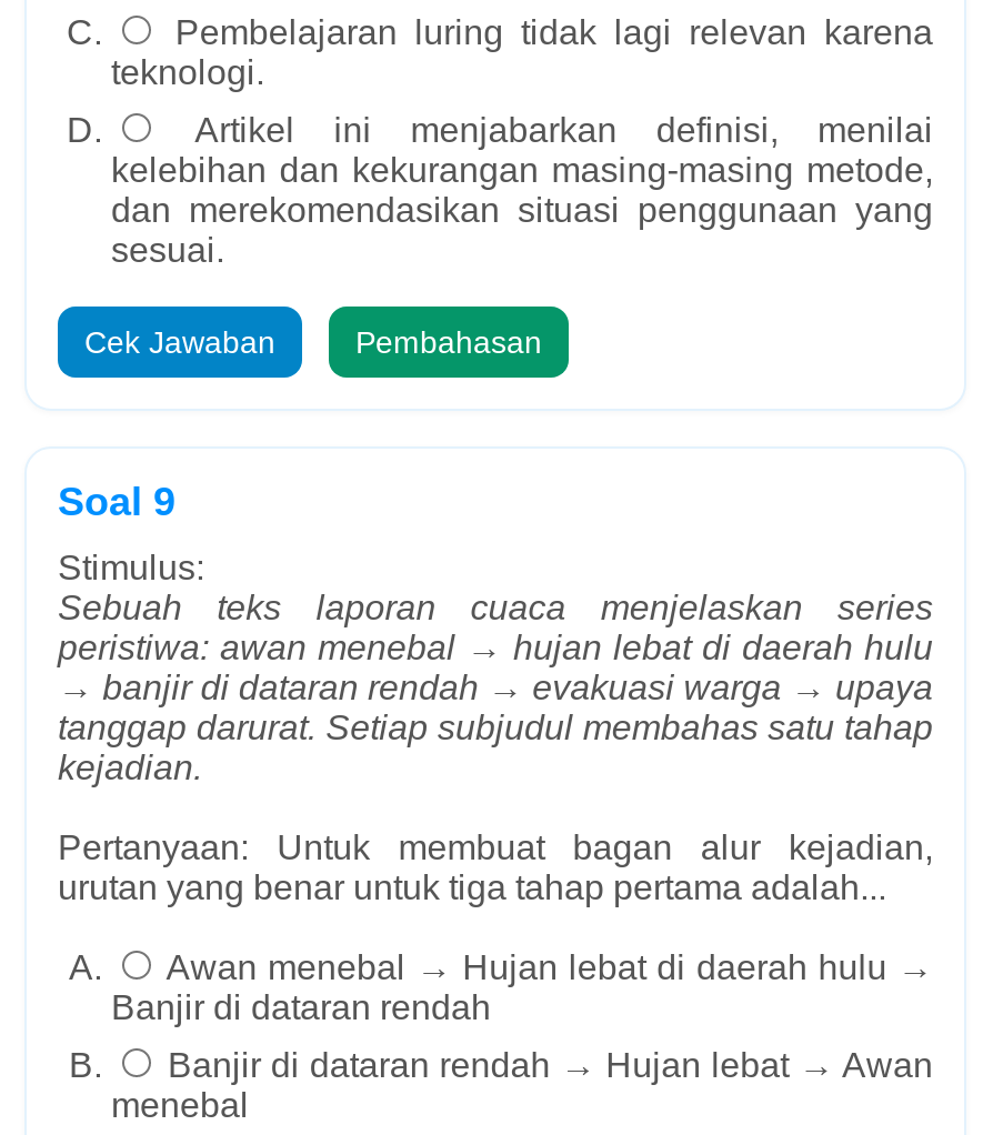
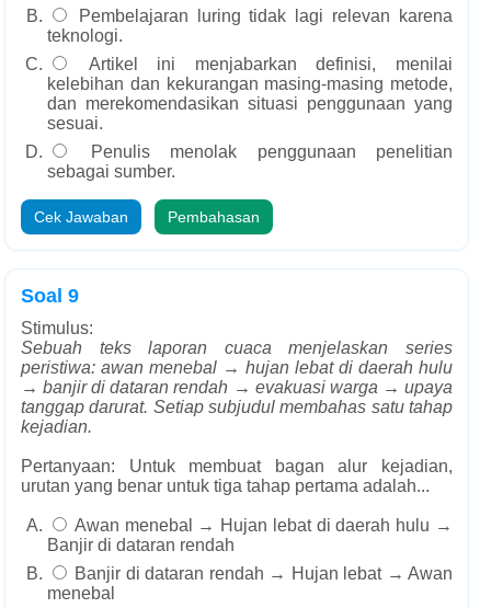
+ Penulis menolak penggunaan penelitian
+ sebagai sumber.
